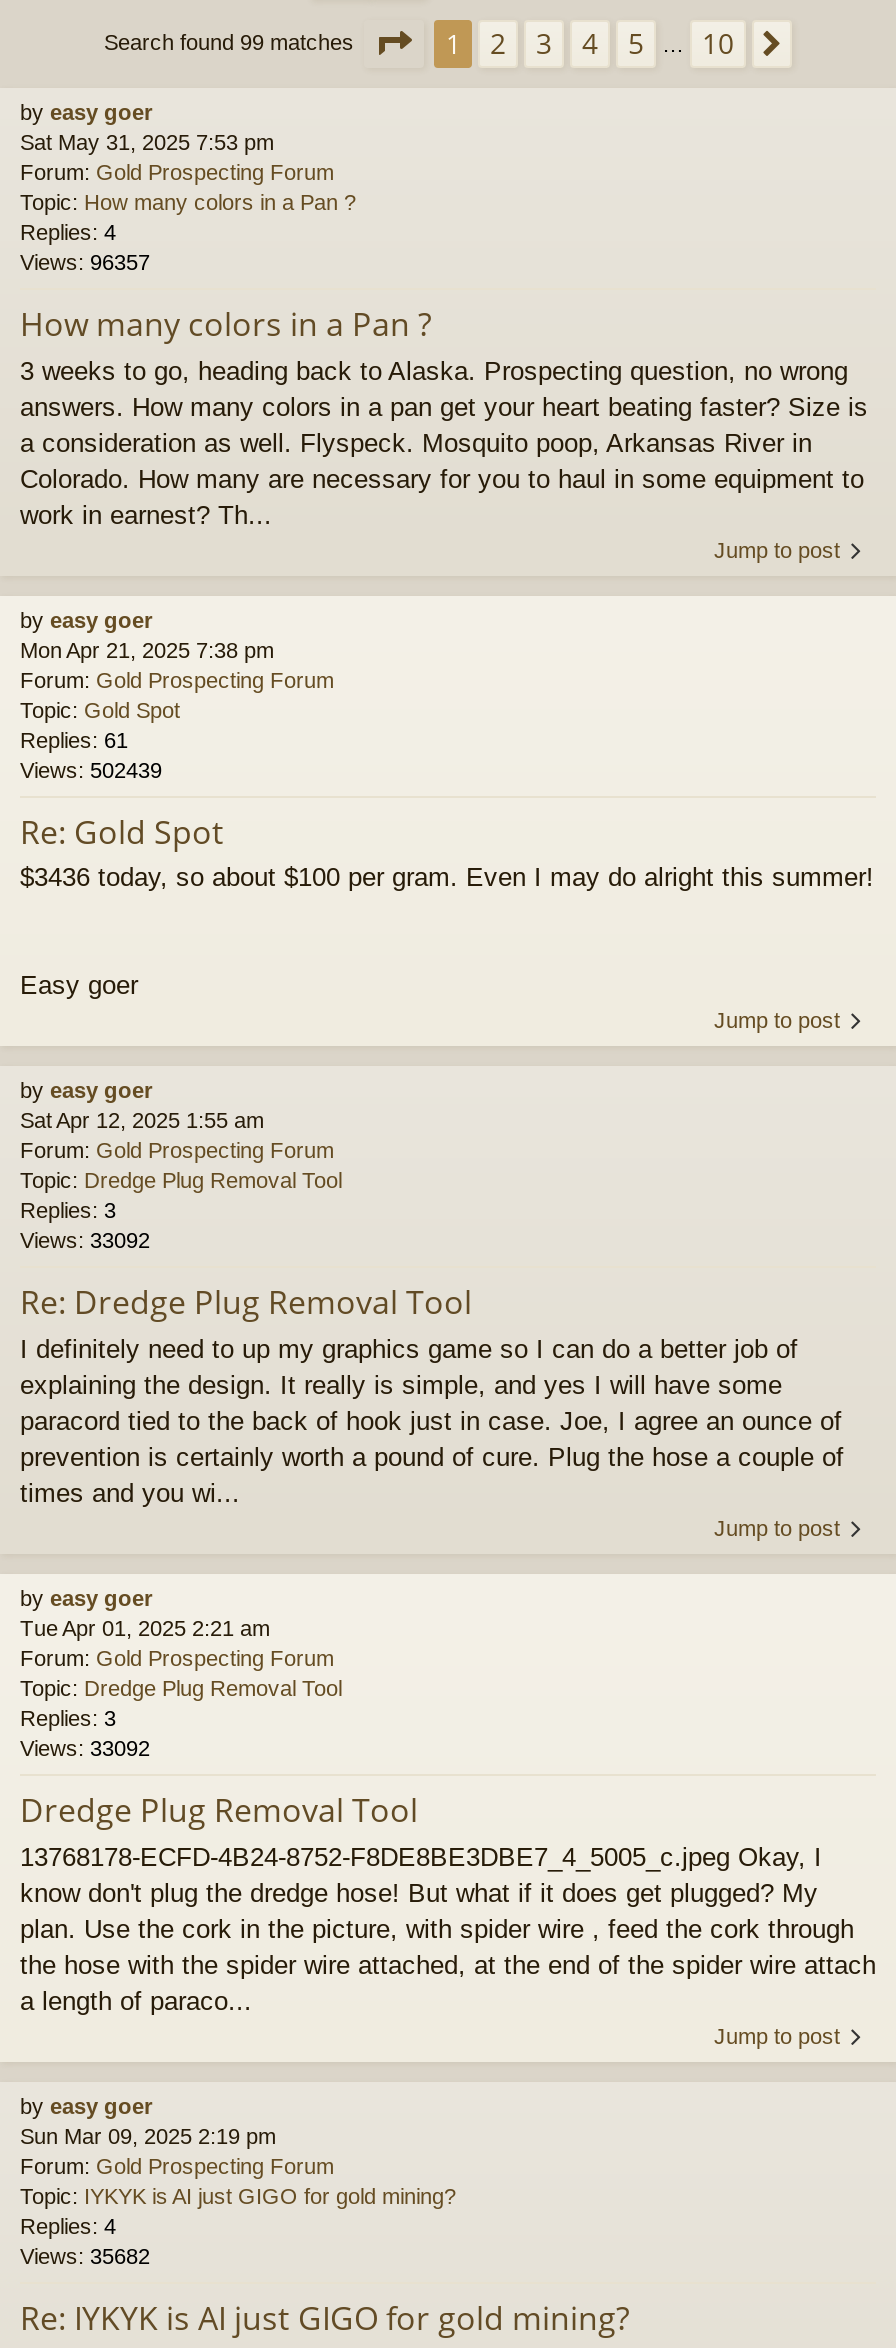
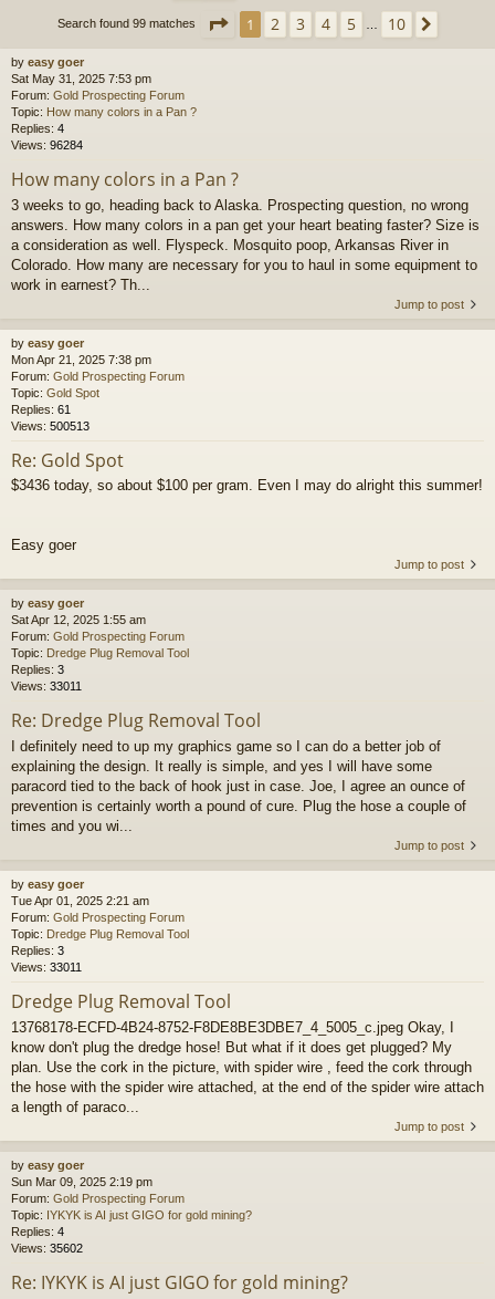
- Views: 96357
+ Views: 96284

- Views: 502439
+ Views: 500513

- Views: 33092
+ Views: 33011

- Views: 33092
+ Views: 33011

- Views: 35682
+ Views: 35602
